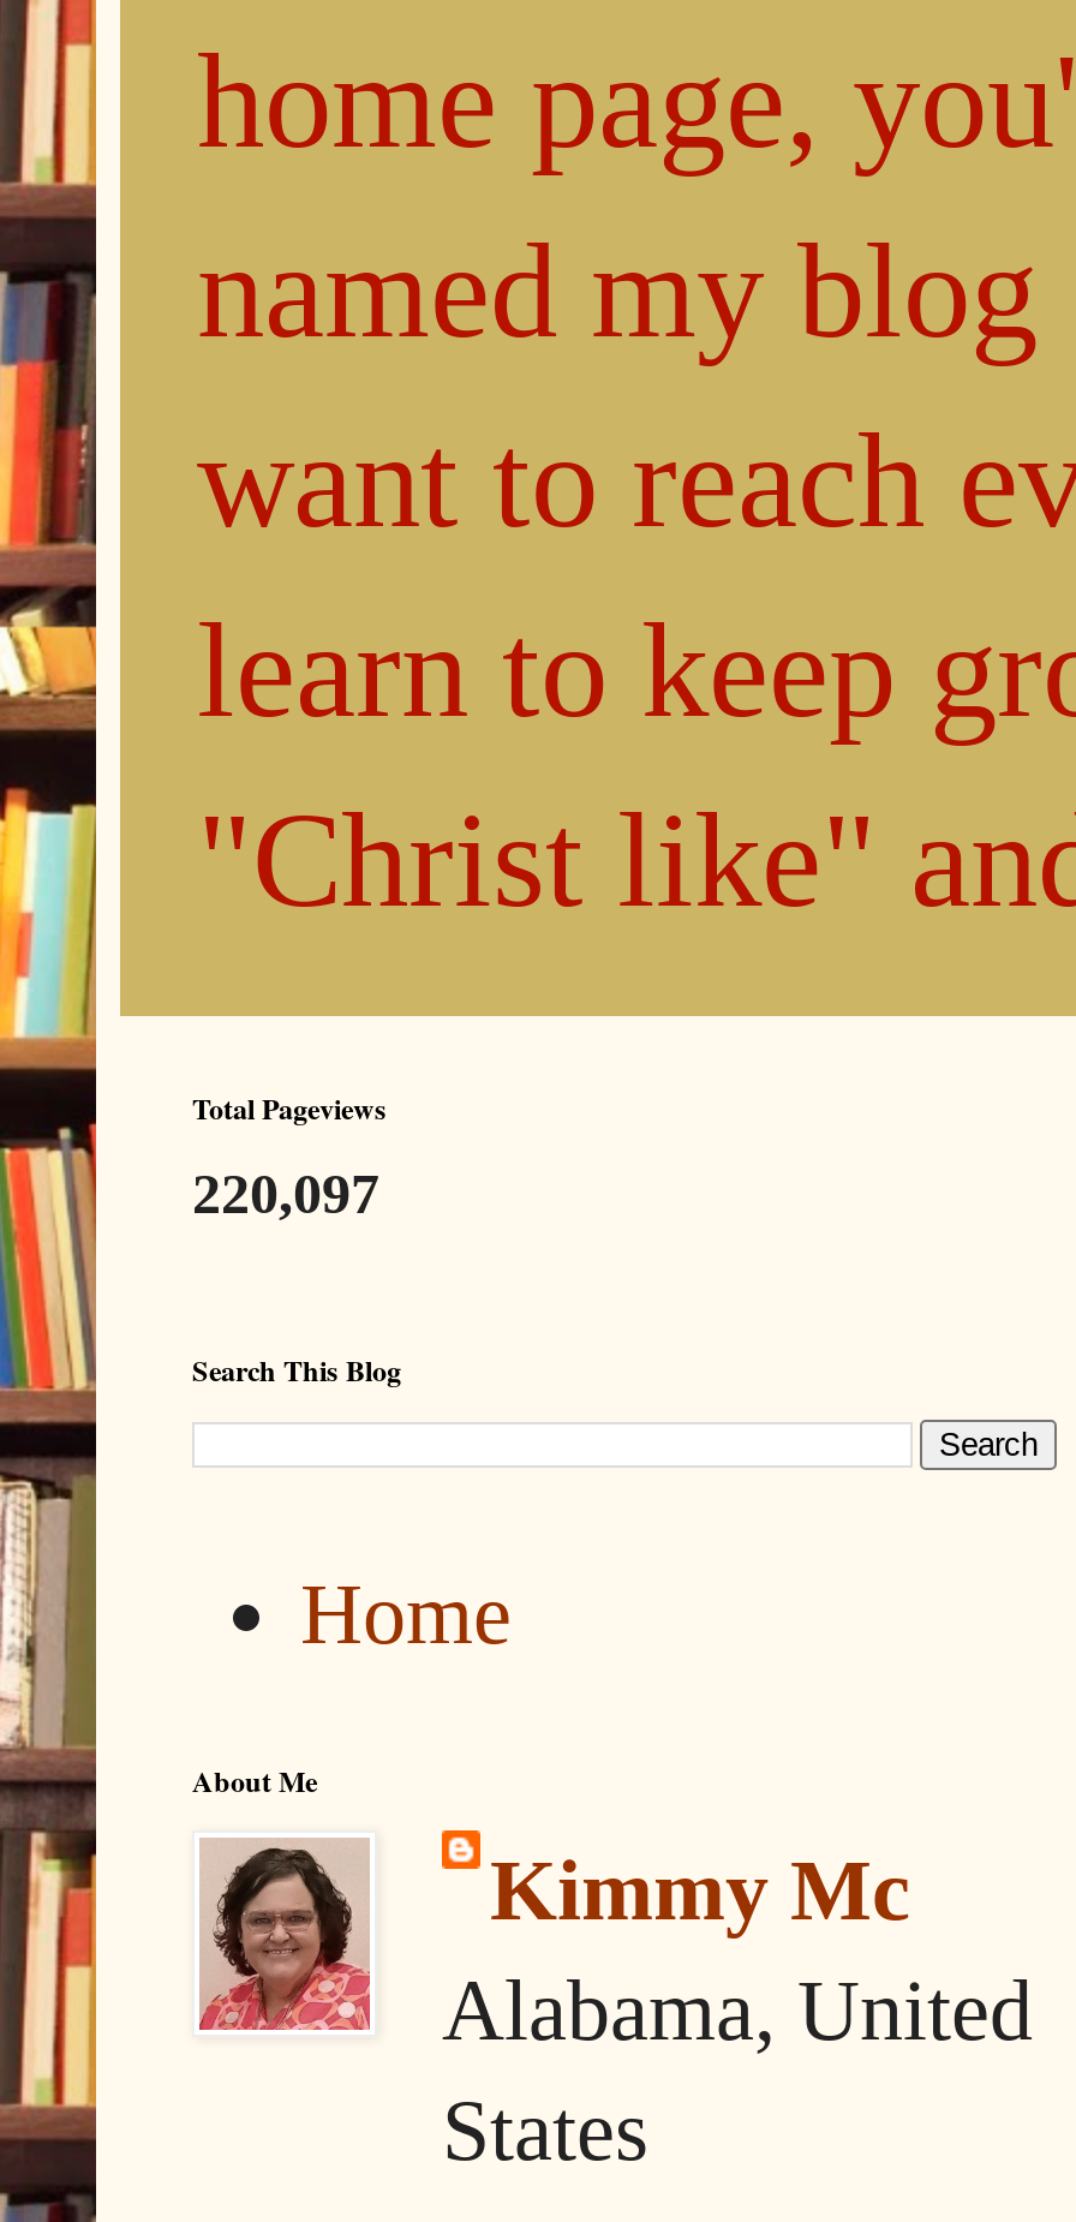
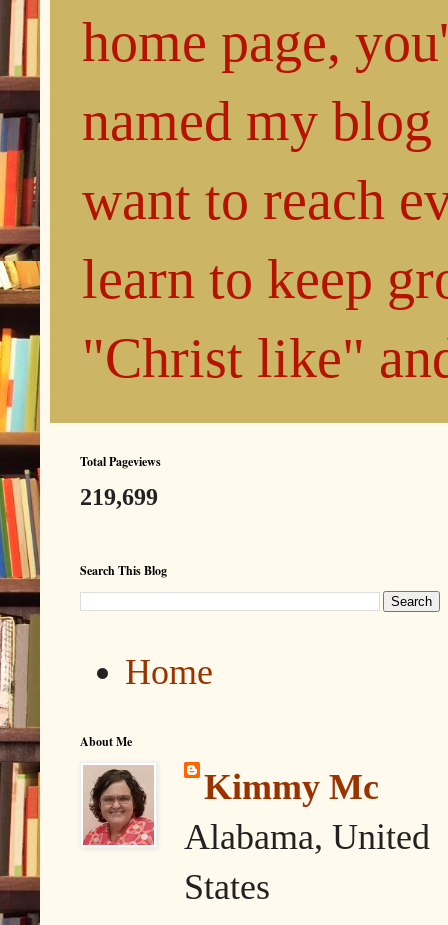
- 220,097
+ 219,699
